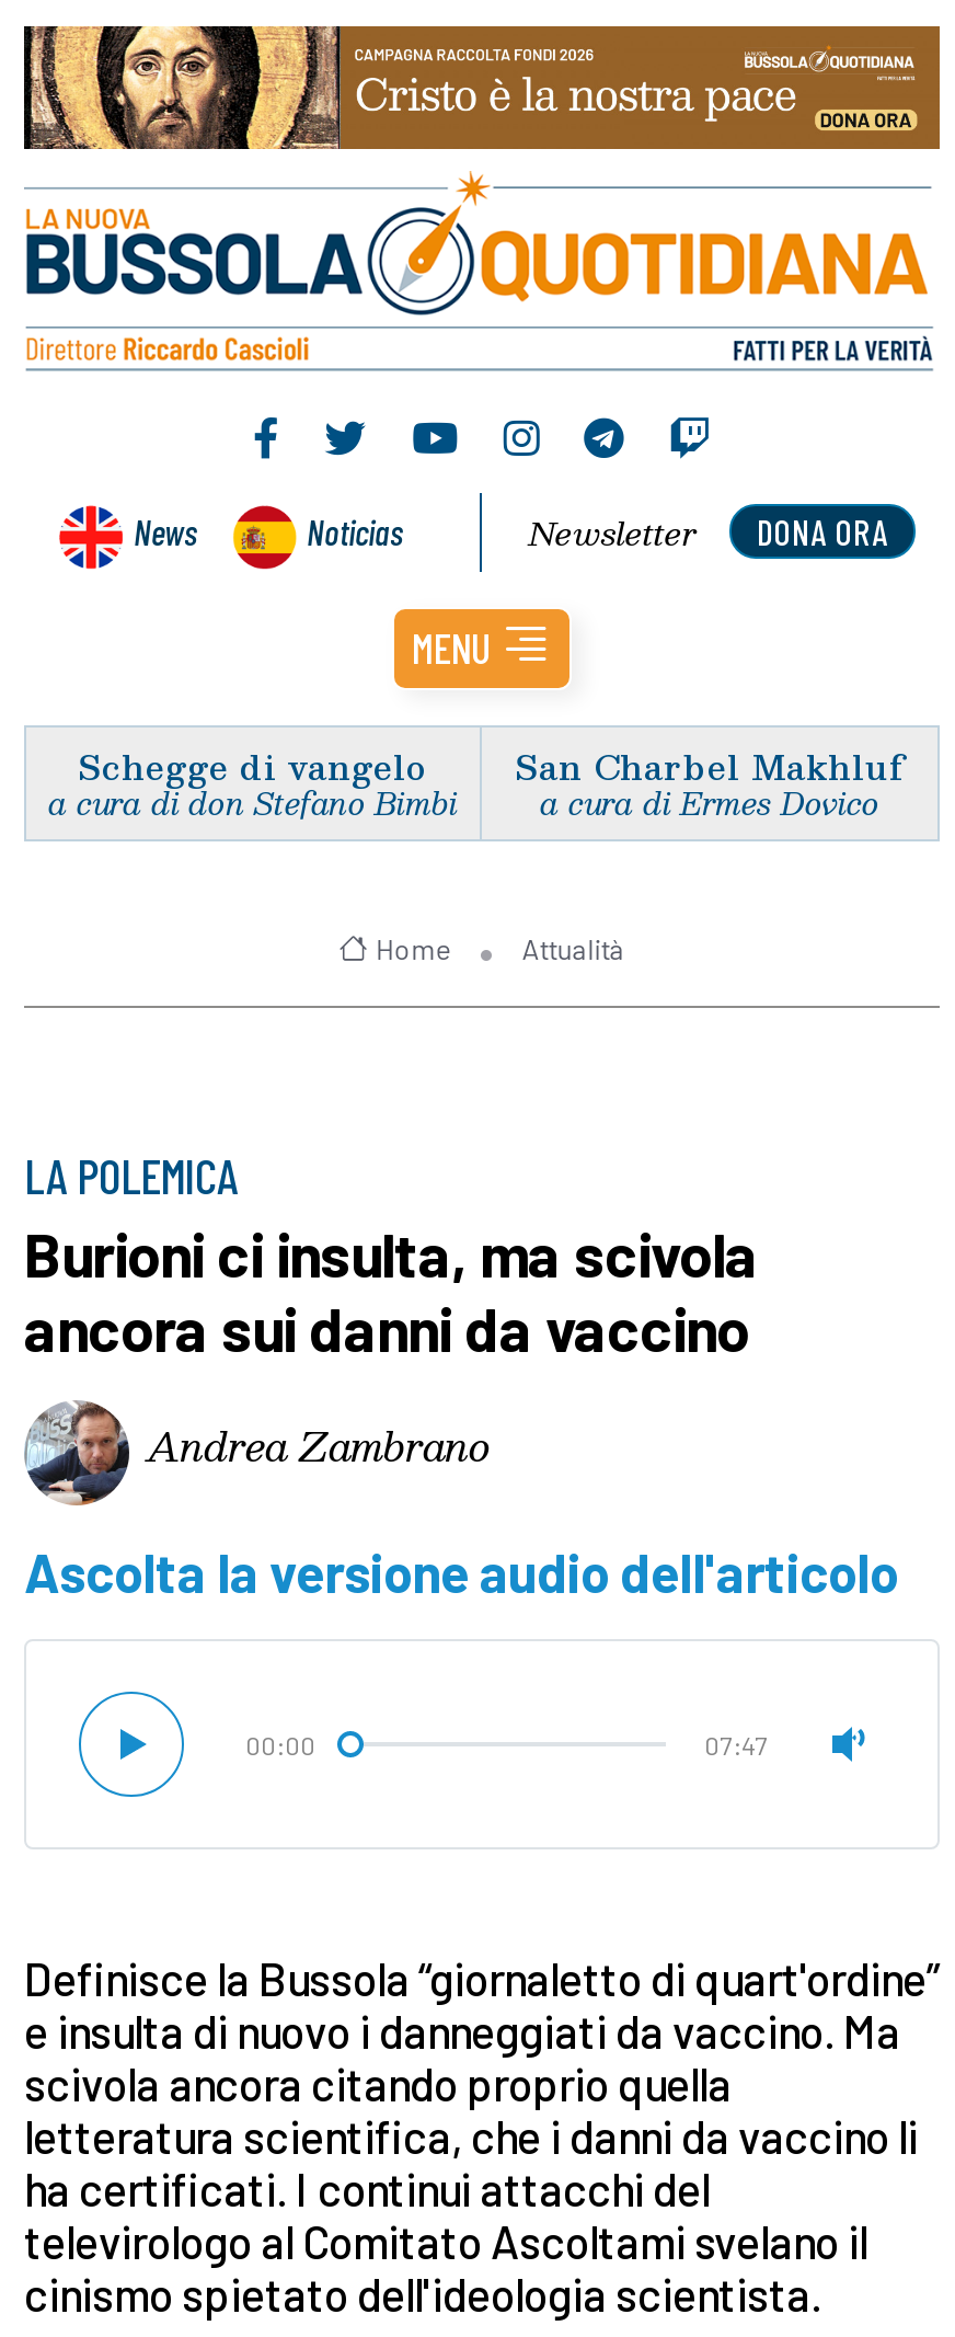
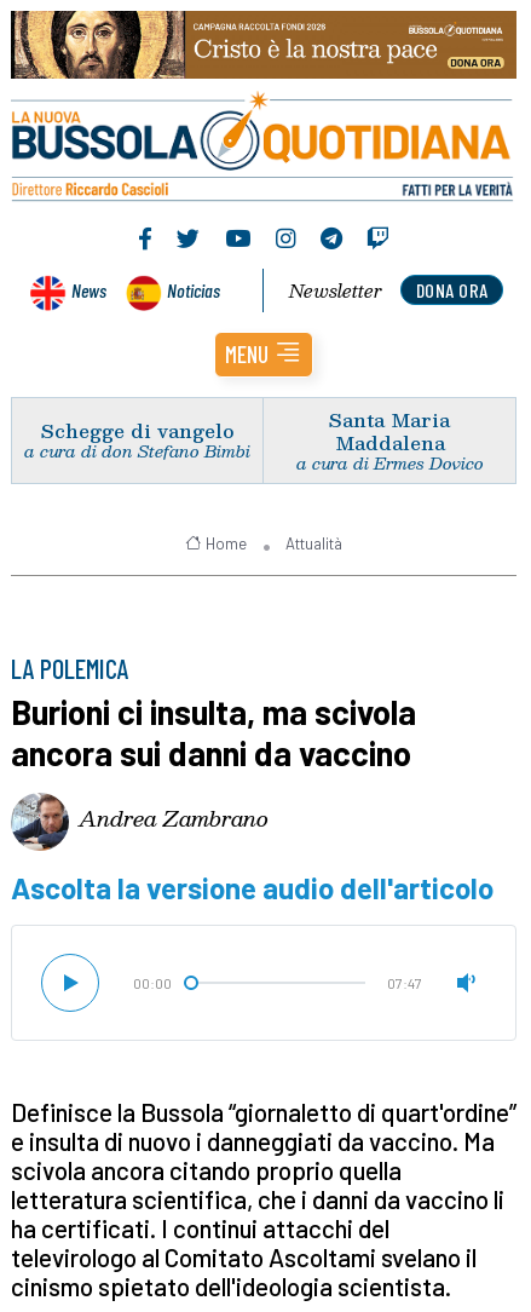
- San Charbel Makhluf
+ Santa Maria
+ Maddalena
